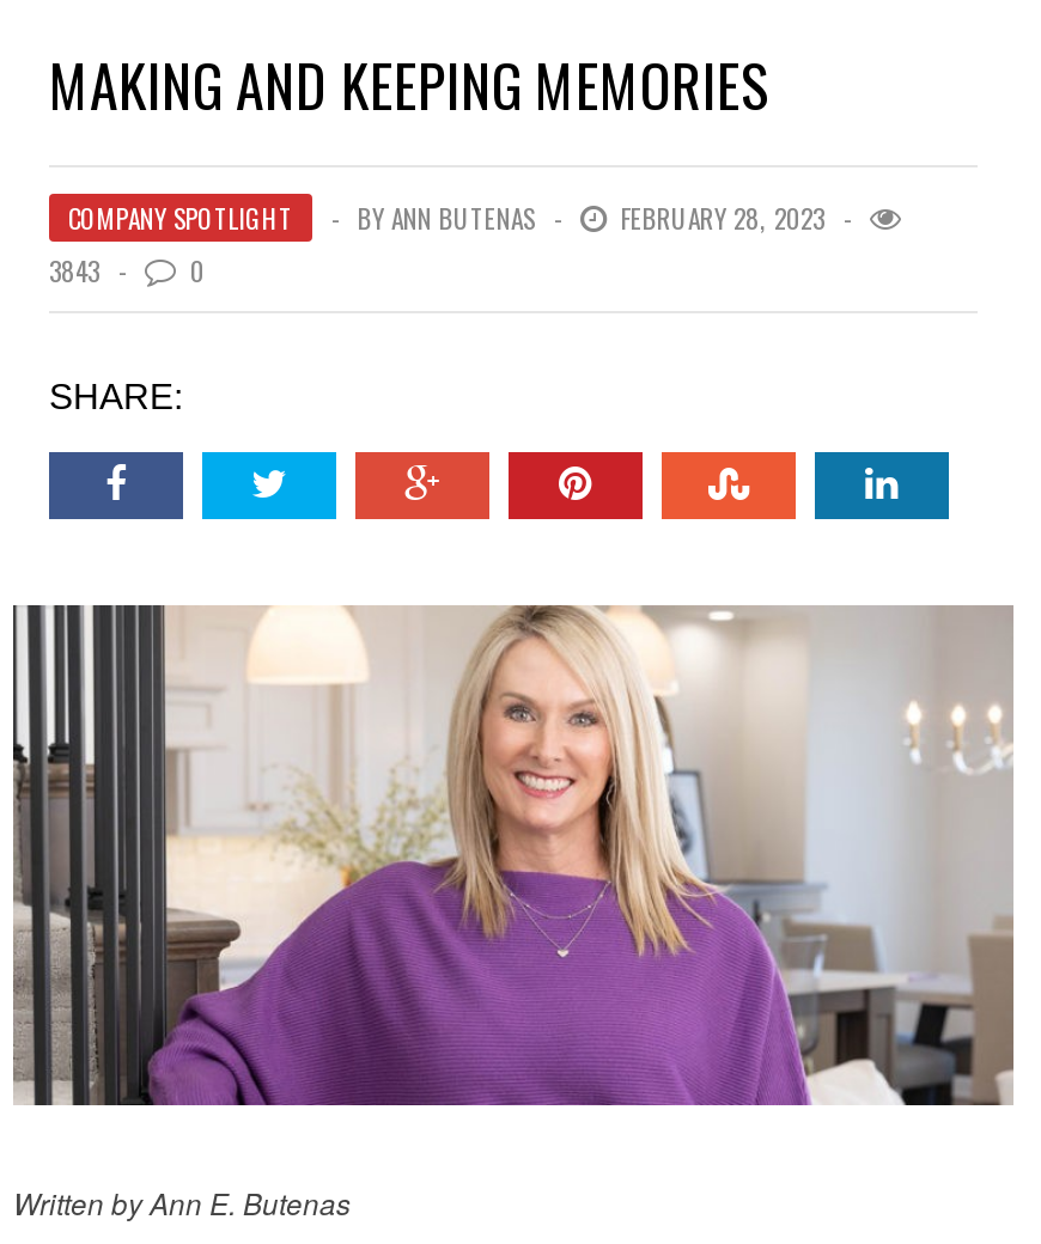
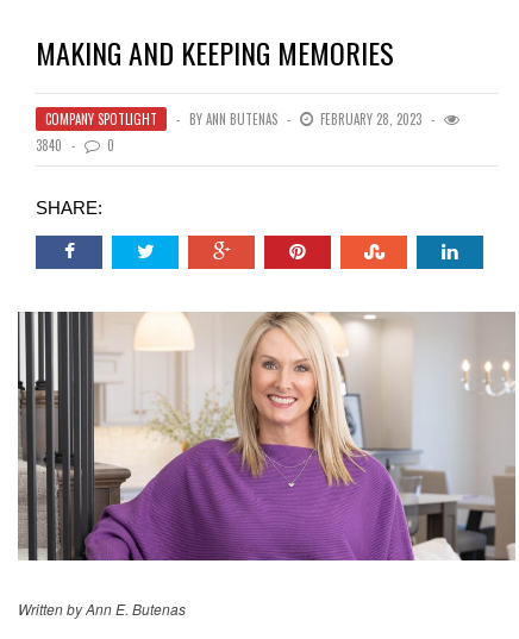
- 3843
+ 3840
